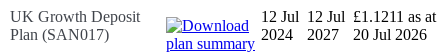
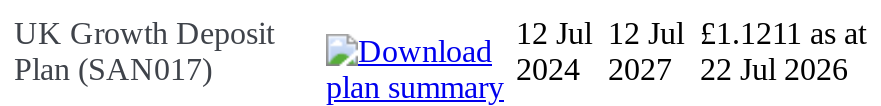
- 2024 2027 20 Jul 2026
+ 2024 2027 22 Jul 2026
